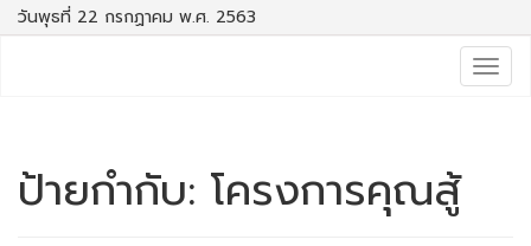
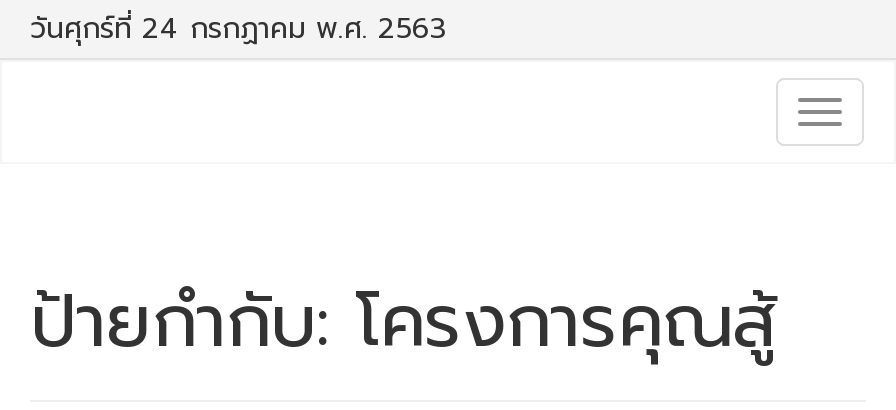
- วันพุธที่ 22 กรกฏาคม พ.ศ. 2563
+ วันศุกร์ที่ 24 กรกฏาคม พ.ศ. 2563
